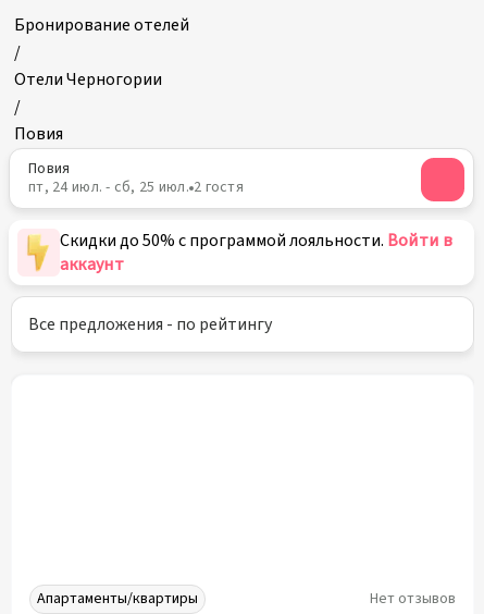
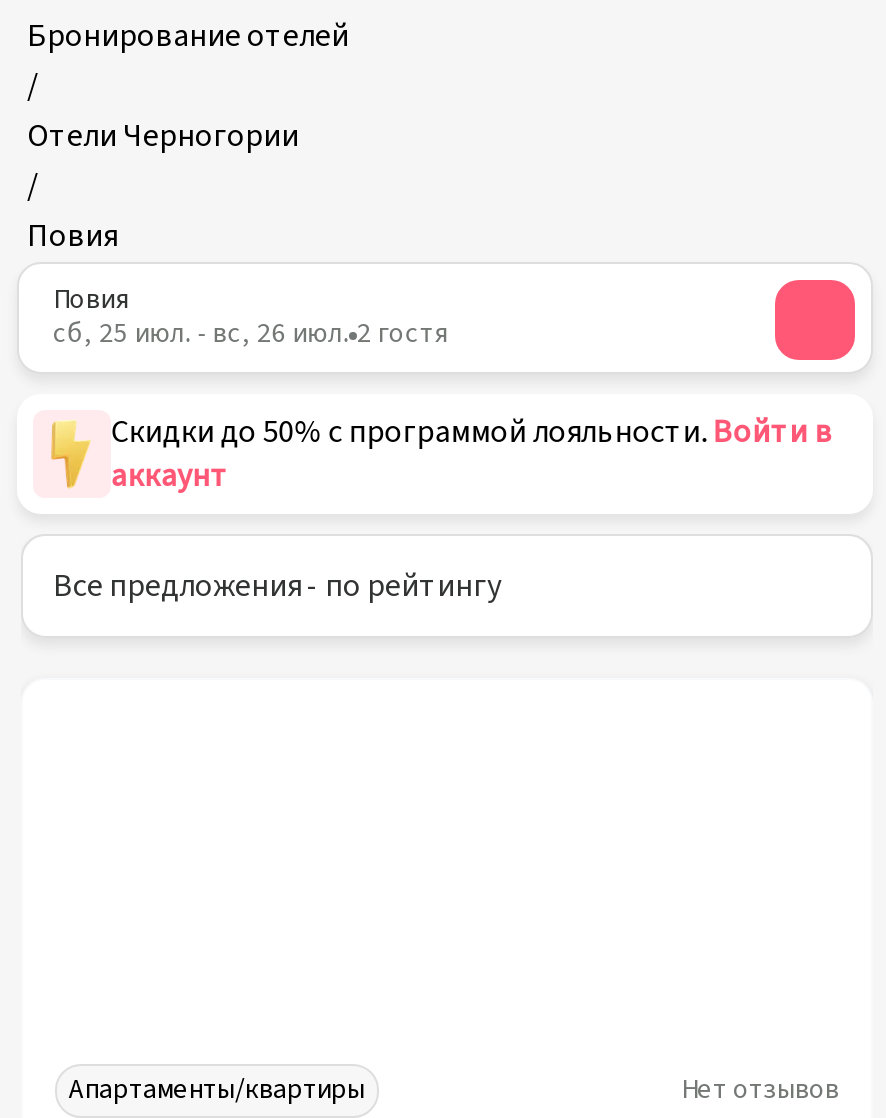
- пт, 24 июл. - сб, 25 июл. 2 гостя
+ сб, 25 июл. - вс, 26 июл. 2 гостя
